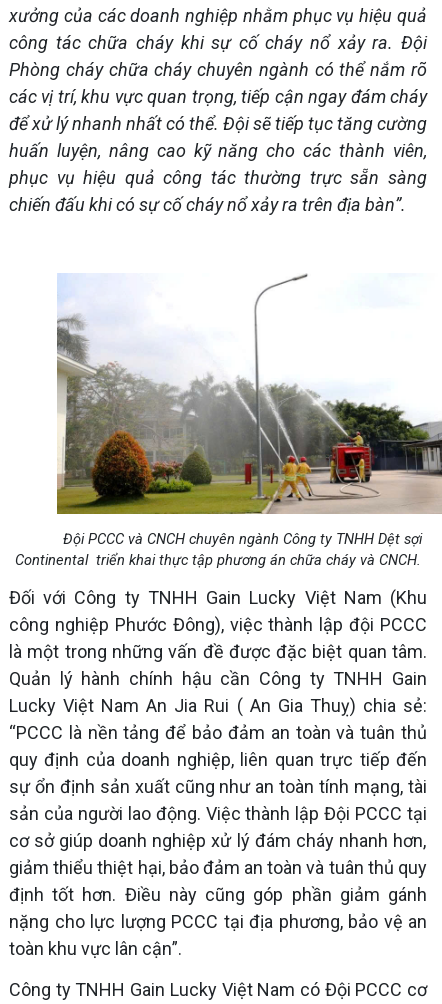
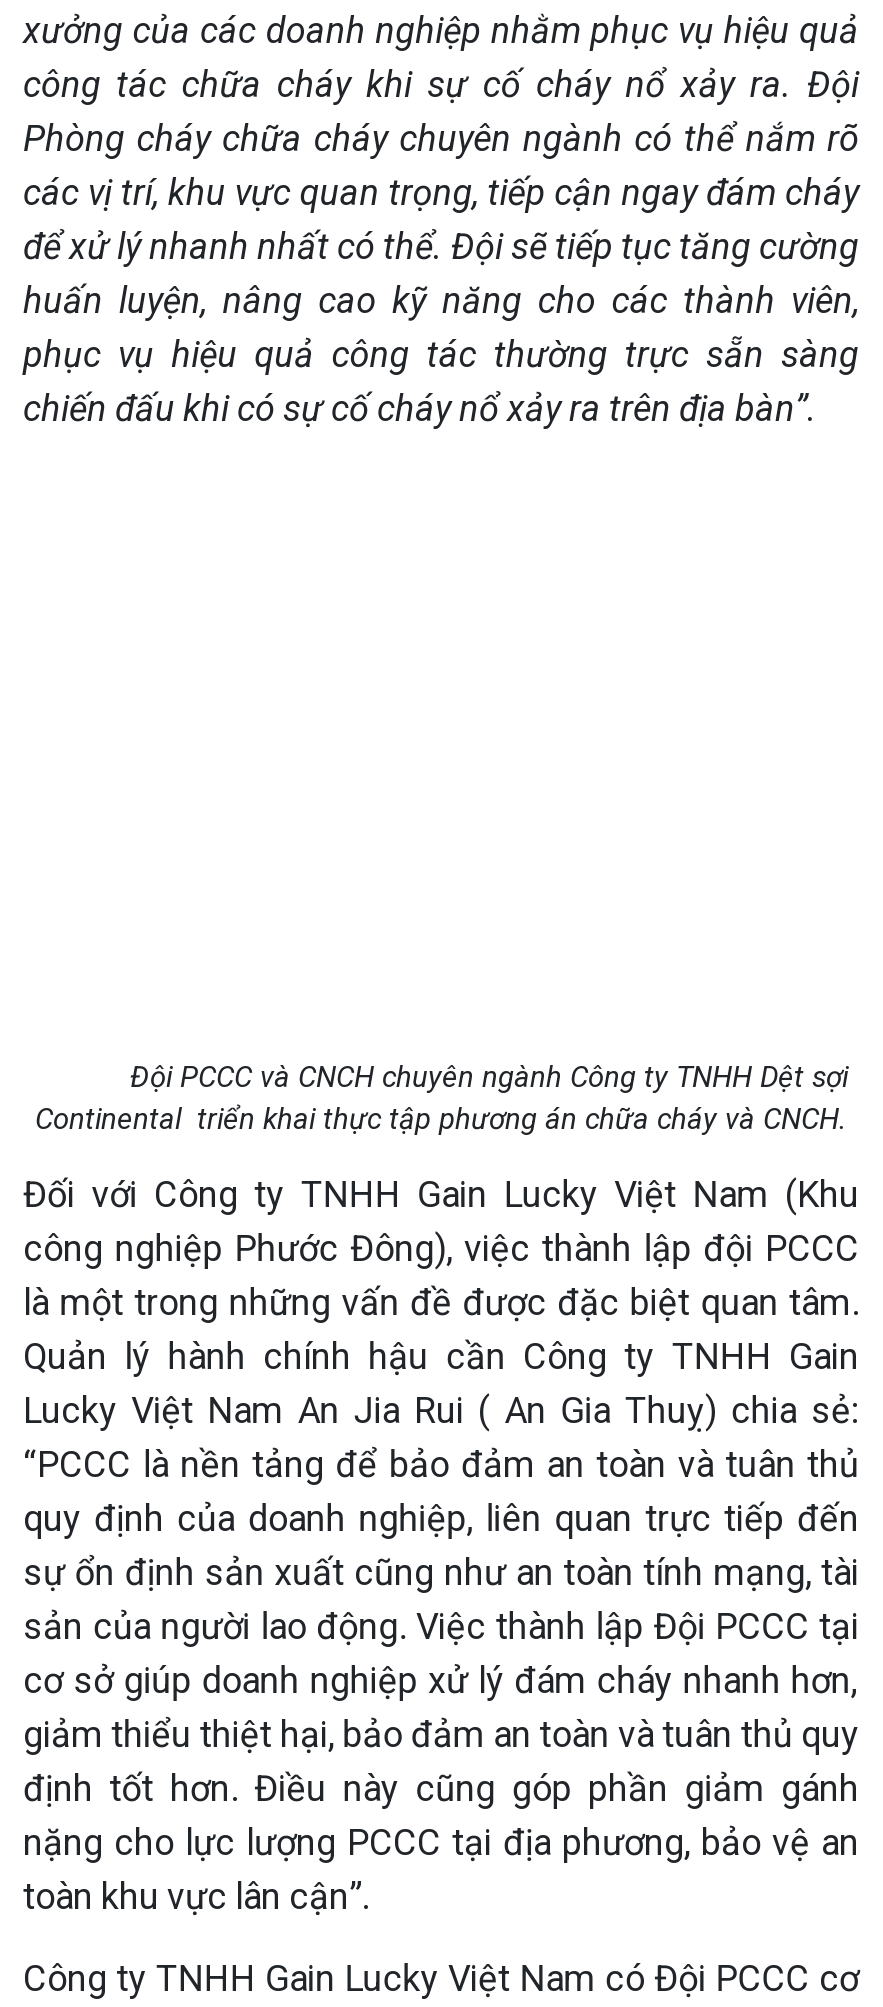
- [image]
